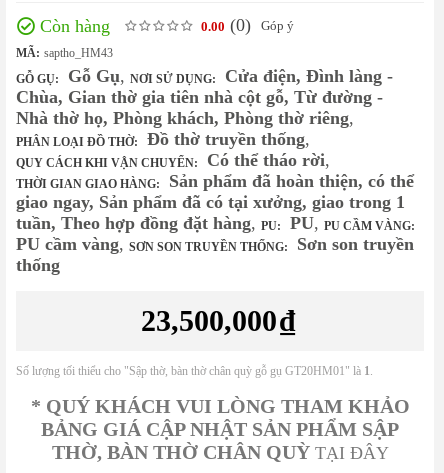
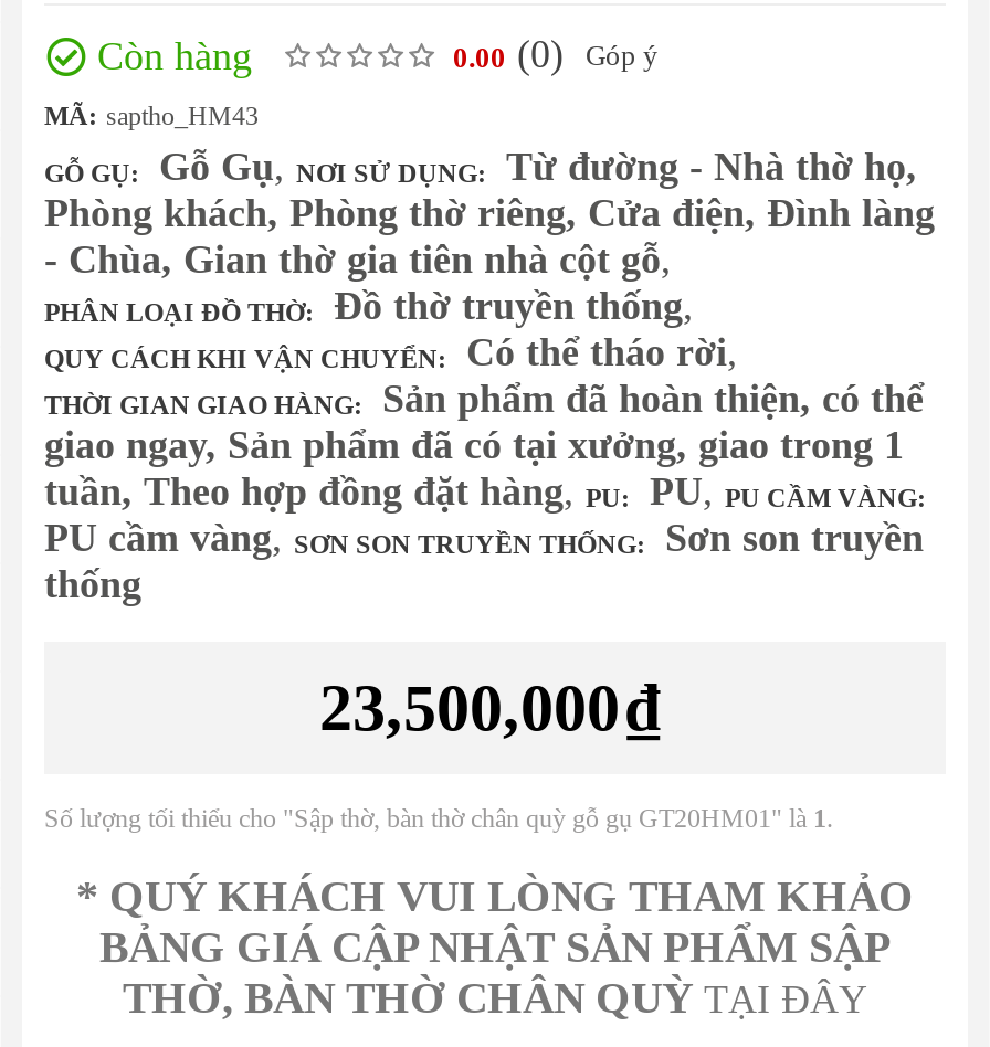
- GỖ GỤ: Gỗ Gụ, NƠI SỬ DỤNG: Cửa điện, Đình làng -
- Chùa, Gian thờ gia tiên nhà cột gỗ, Từ đường -
- Nhà thờ họ, Phòng khách, Phòng thờ riêng,
+ GỖ GỤ: Gỗ Gụ, NƠI SỬ DỤNG: Từ đường - Nhà thờ họ,
+ Phòng khách, Phòng thờ riêng, Cửa điện, Đình làng
+ - Chùa, Gian thờ gia tiên nhà cột gỗ,
